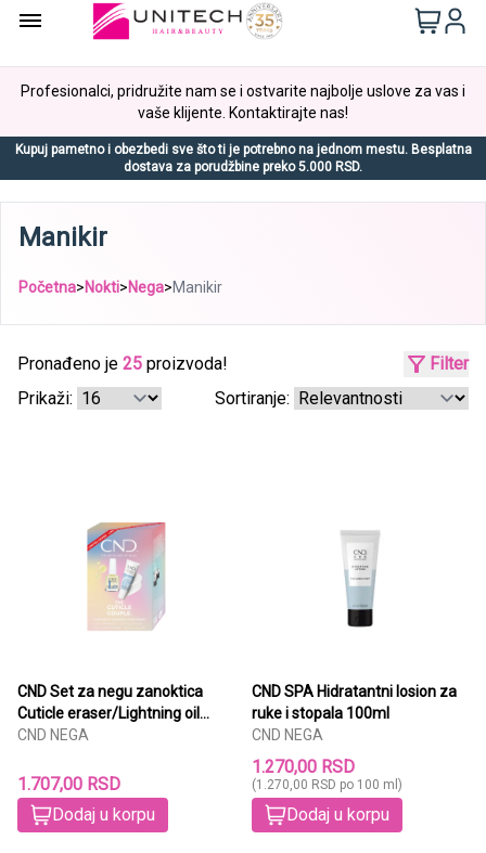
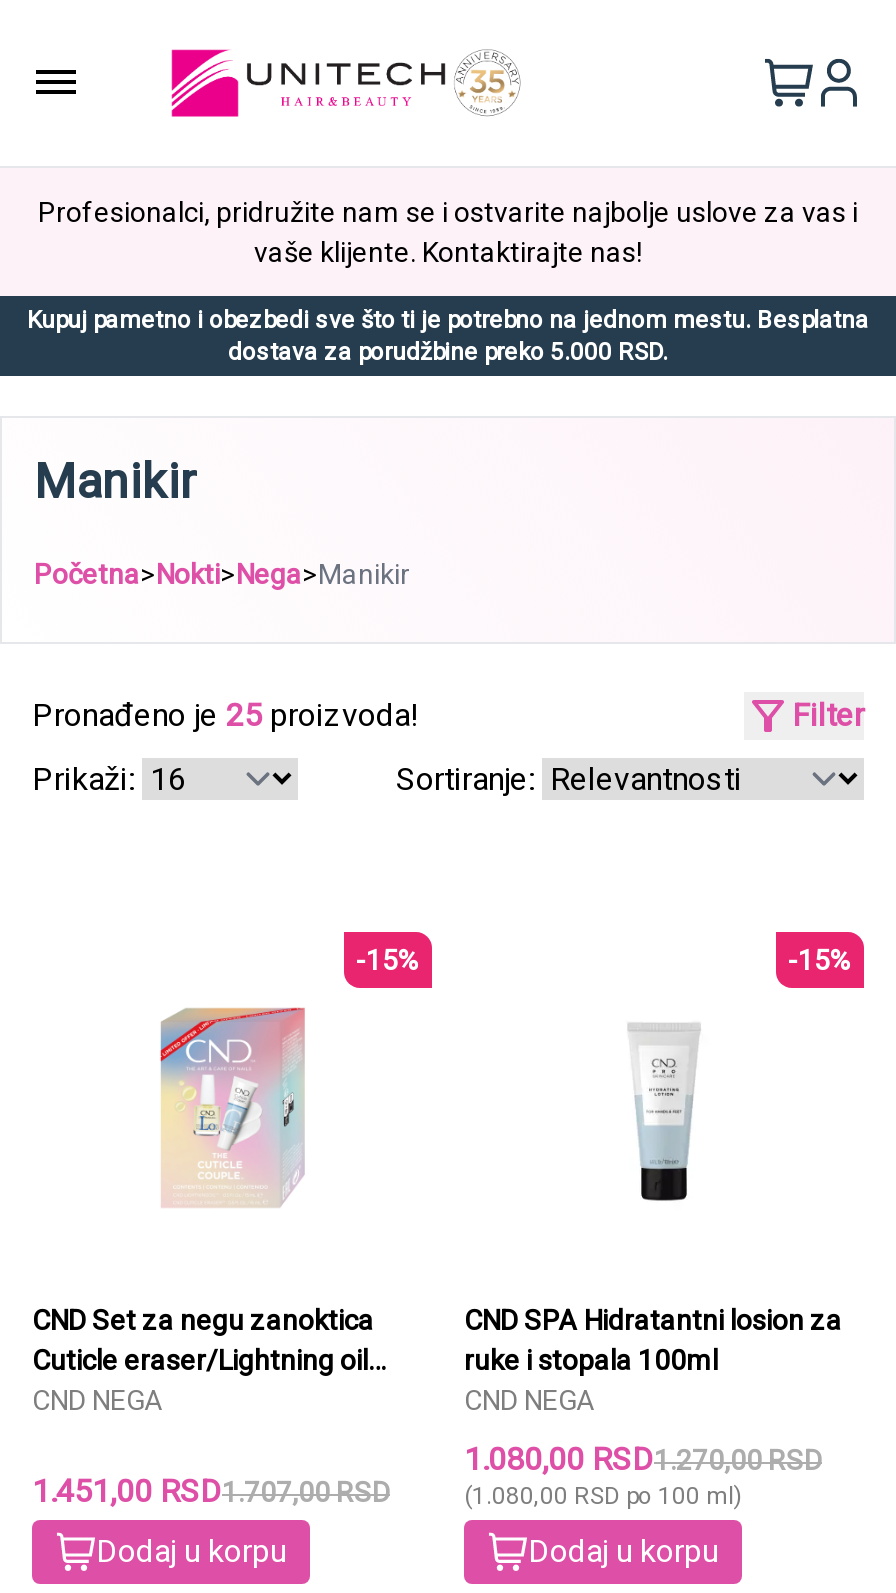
+ -15%

+ -15%

- 1.270,00 RSD
- (1.270,00 RSD po 100 ml)
+ 1.080,00 RSD1.270,00 RSD
+ (1.080,00 RSD po 100 ml)

- 1.707,00 RSD
+ 1.451,00 RSD1.707,00 RSD
